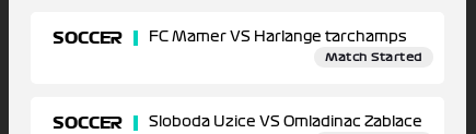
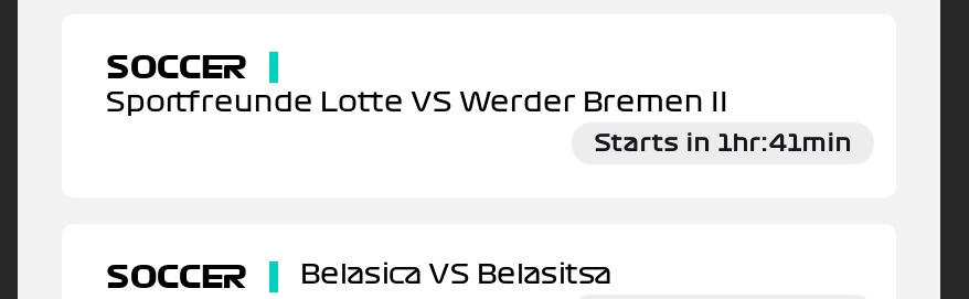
- FC Mamer VS Harlange tarchamps
+ Sportfreunde Lotte VS Werder Bremen II

- Match Started
+ Starts in 1hr:41min

- Sloboda Uzice VS Omladinac Zablace
+ Belasica VS Belasitsa
